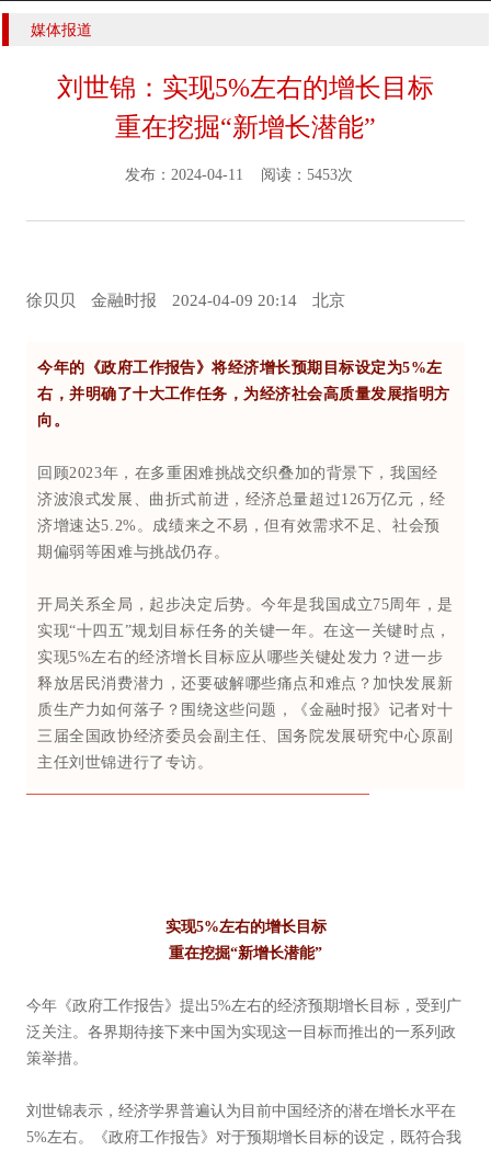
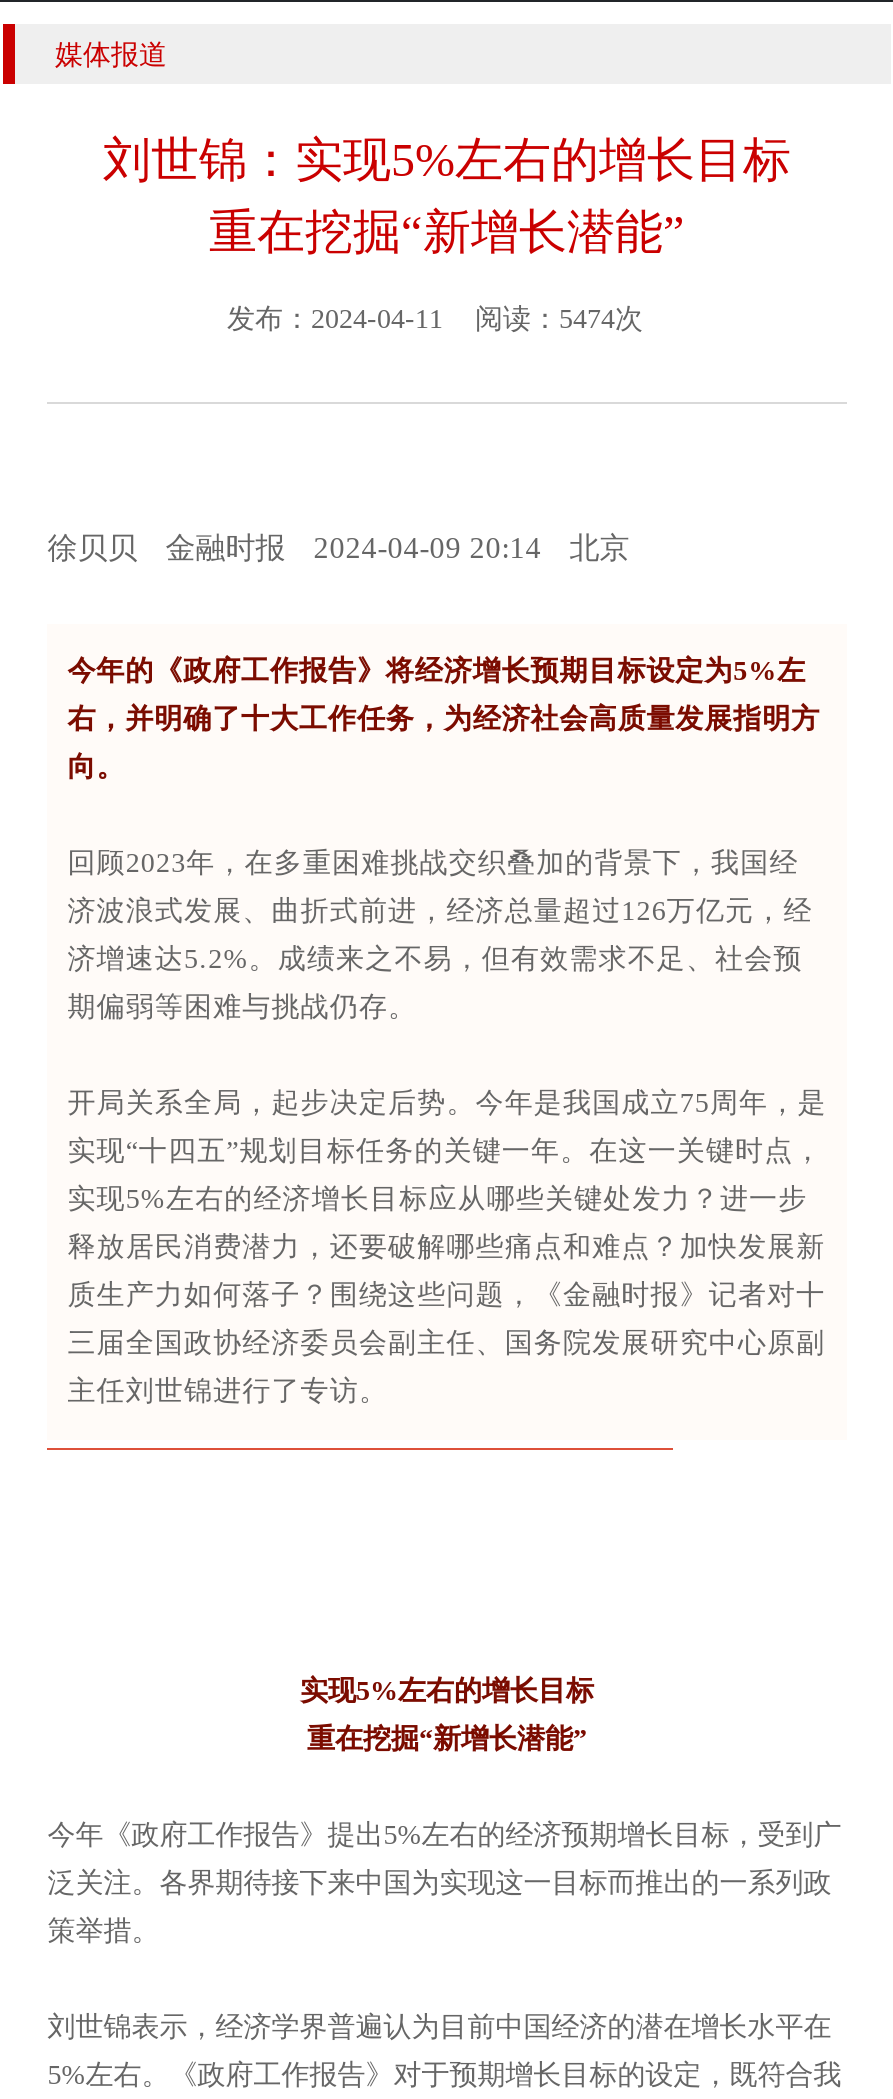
- 发布：2024-04-11 阅读：5453次
+ 发布：2024-04-11 阅读：5474次
